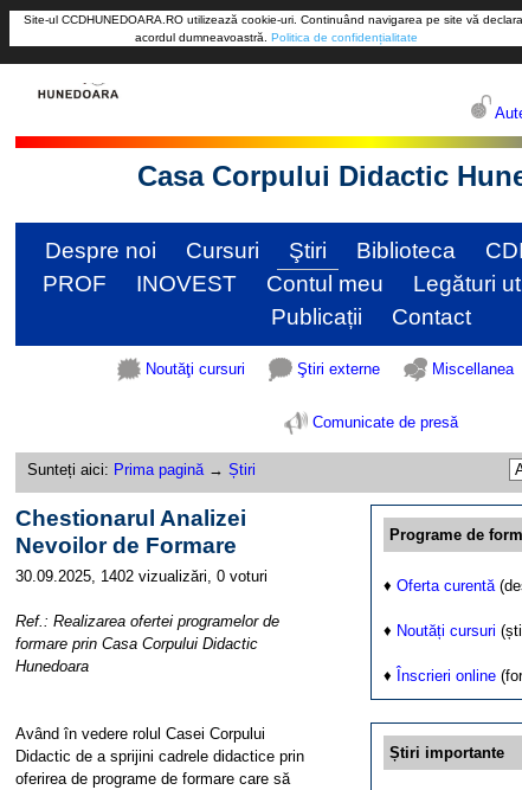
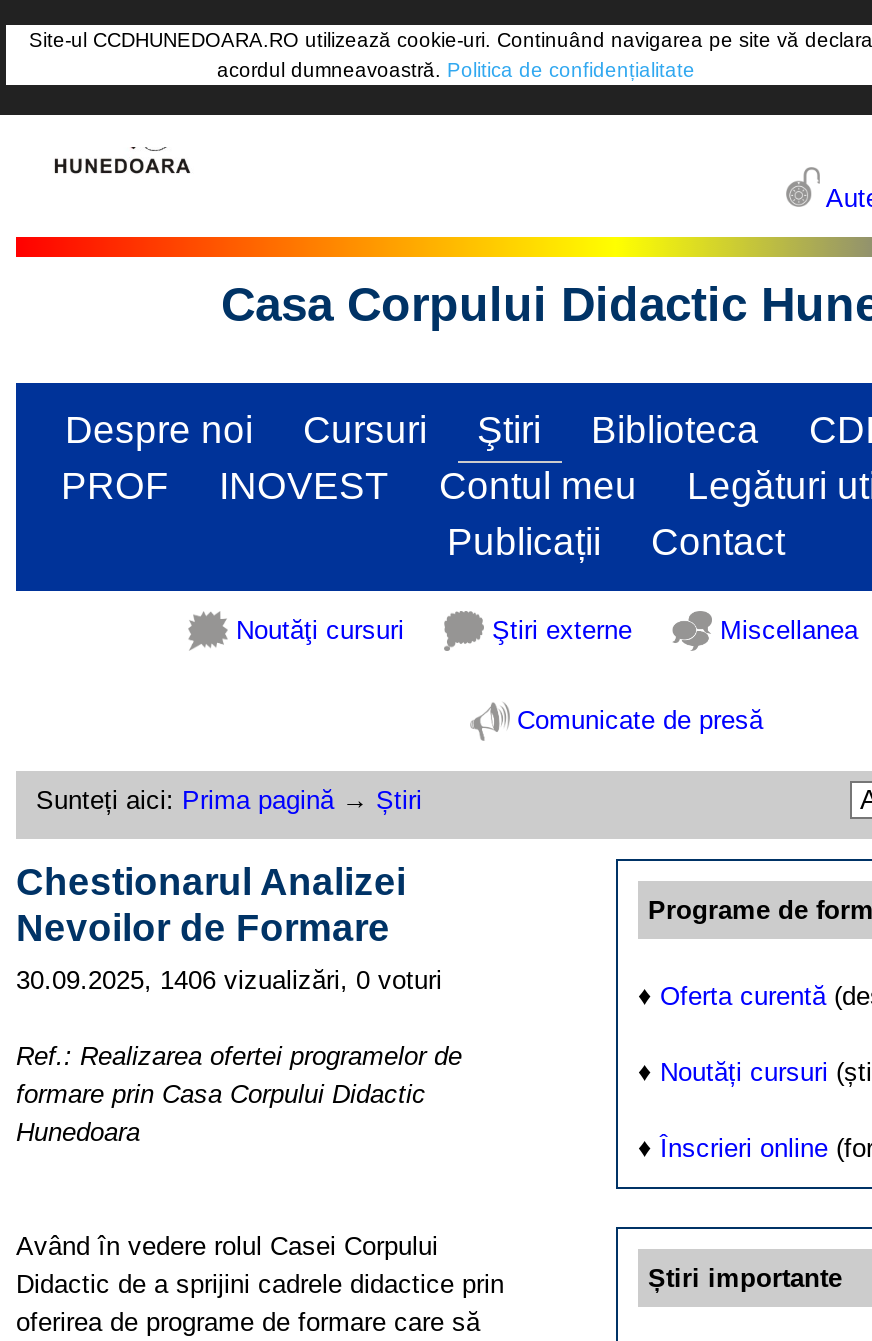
- 30.09.2025, 1402 vizualizări, 0 voturi
+ 30.09.2025, 1406 vizualizări, 0 voturi
